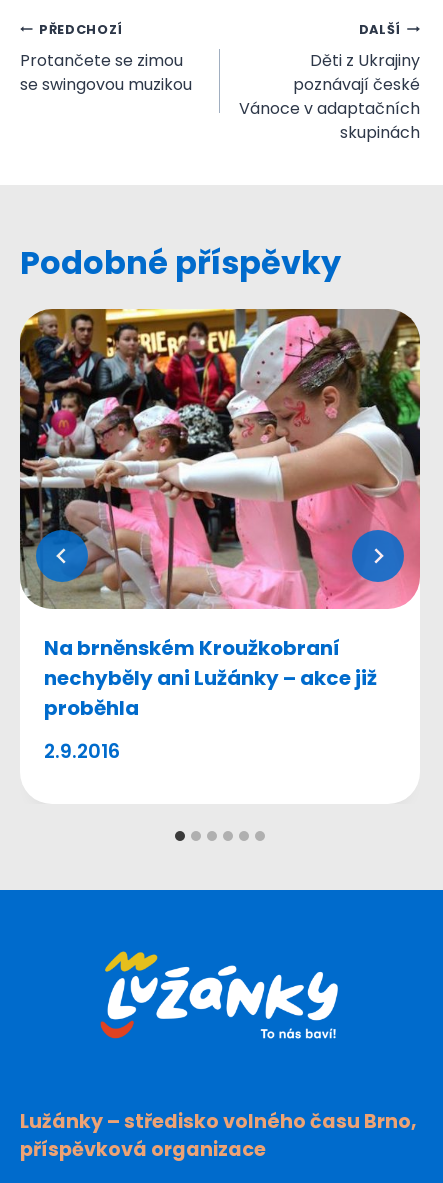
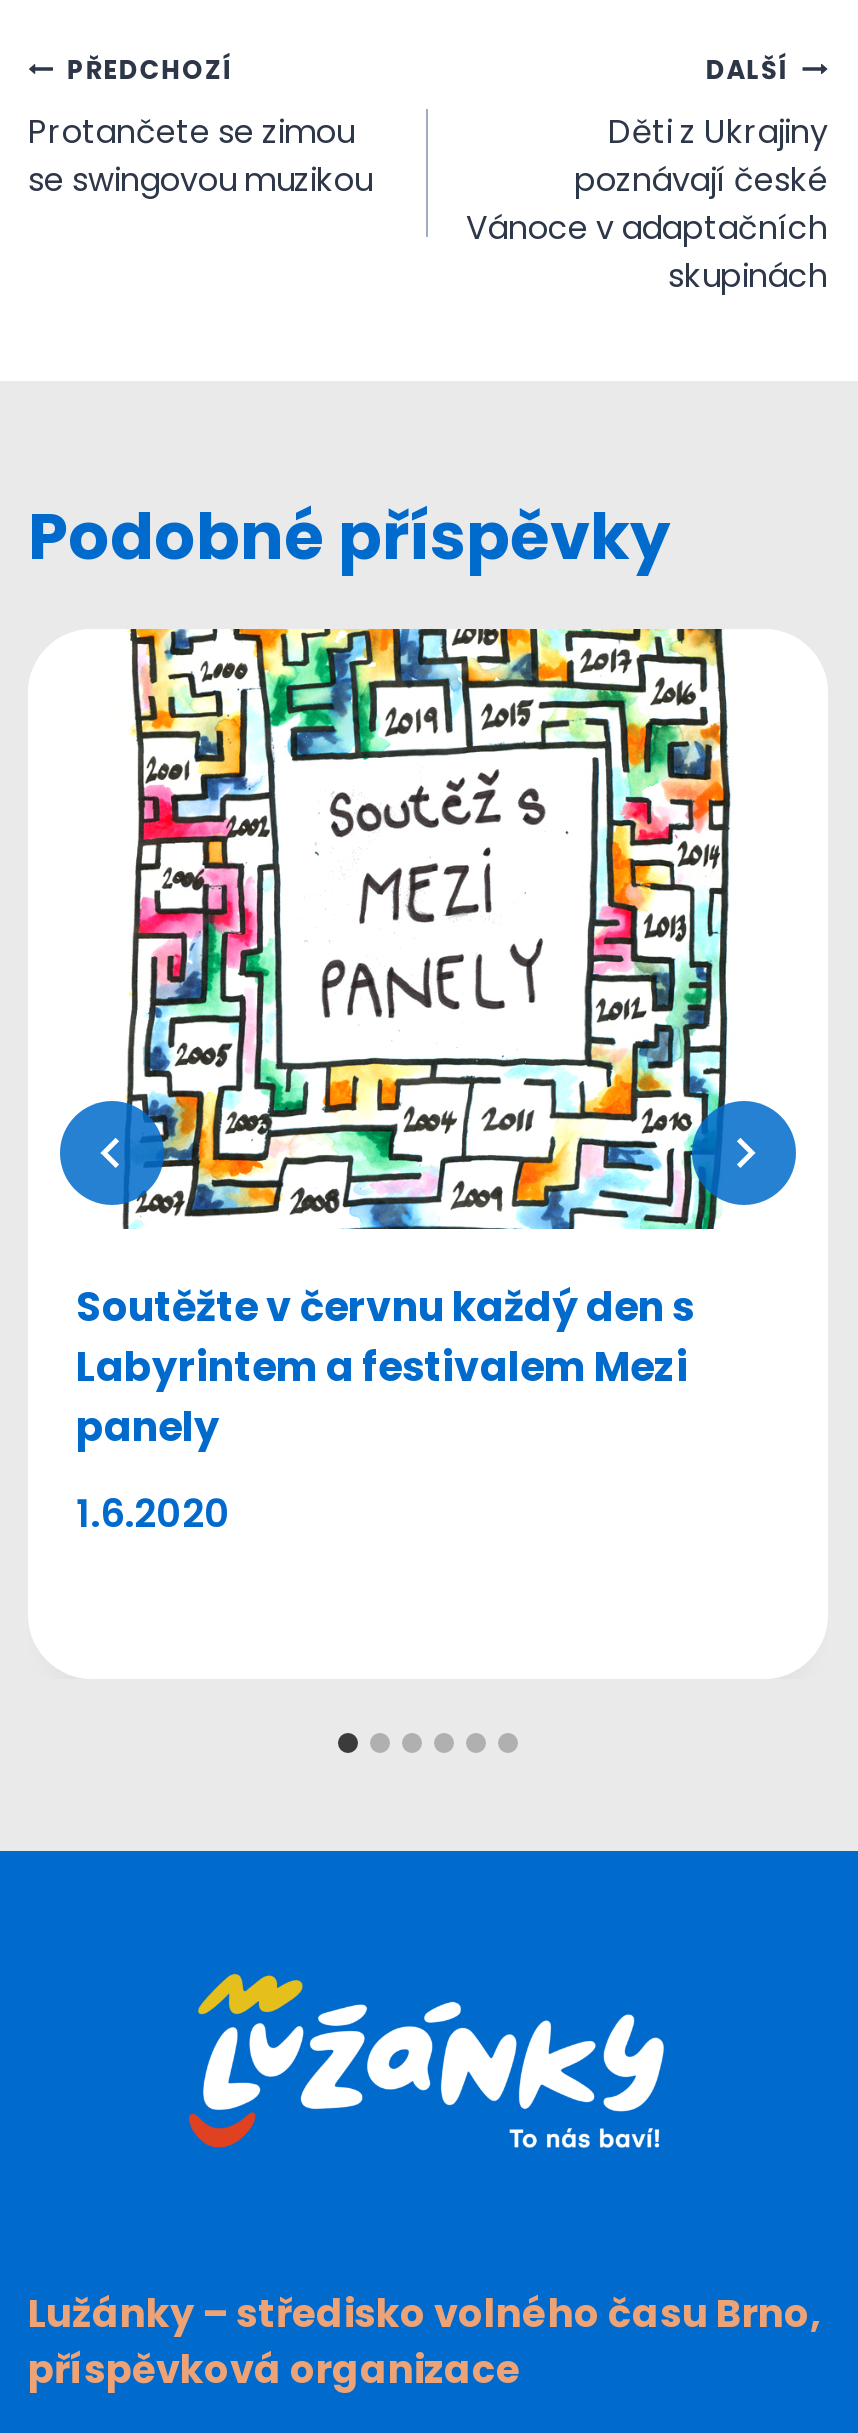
- [image]
- Na brněnském Kroužkobraní
- nechyběly ani Lužánky – akce již
- proběhla
+ [image]
+ Soutěžte v červnu každý den s
+ Labyrintem a festivalem Mezi
+ panely

- 2.9.2016
+ 1.6.2020
